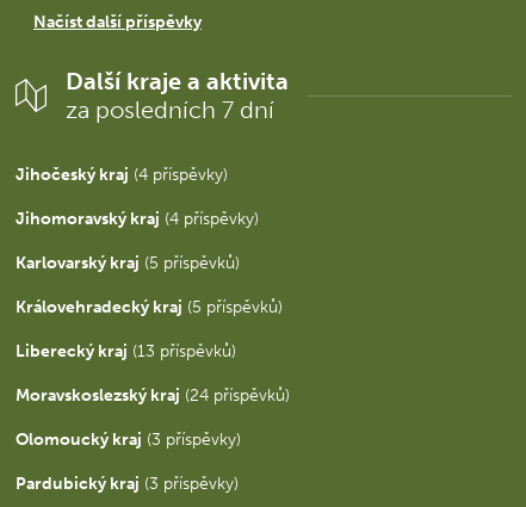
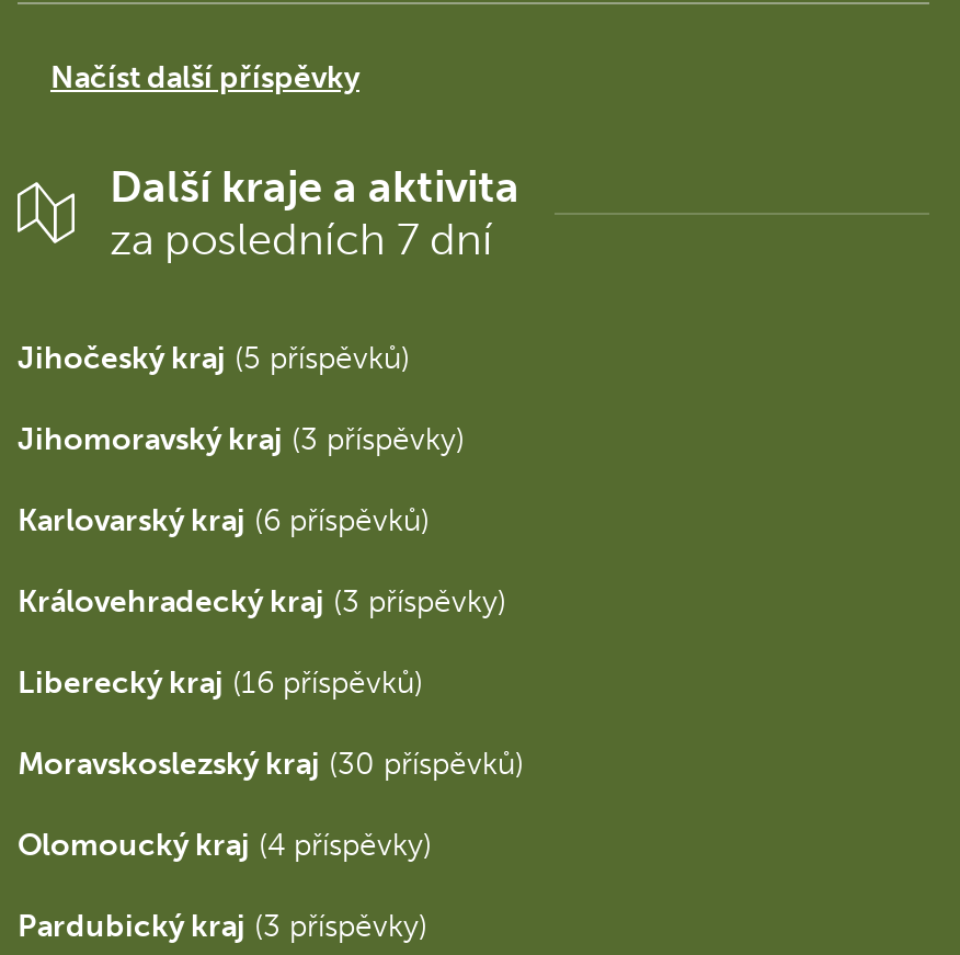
- Jihočeský kraj (4 příspěvky)
+ Jihočeský kraj (5 příspěvků)

- Jihomoravský kraj (4 příspěvky)
+ Jihomoravský kraj (3 příspěvky)

- Karlovarský kraj (5 příspěvků)
+ Karlovarský kraj (6 příspěvků)

- Královehradecký kraj (5 příspěvků)
+ Královehradecký kraj (3 příspěvky)

- Liberecký kraj (13 příspěvků)
+ Liberecký kraj (16 příspěvků)

- Moravskoslezský kraj (24 příspěvků)
+ Moravskoslezský kraj (30 příspěvků)

- Olomoucký kraj (3 příspěvky)
+ Olomoucký kraj (4 příspěvky)
